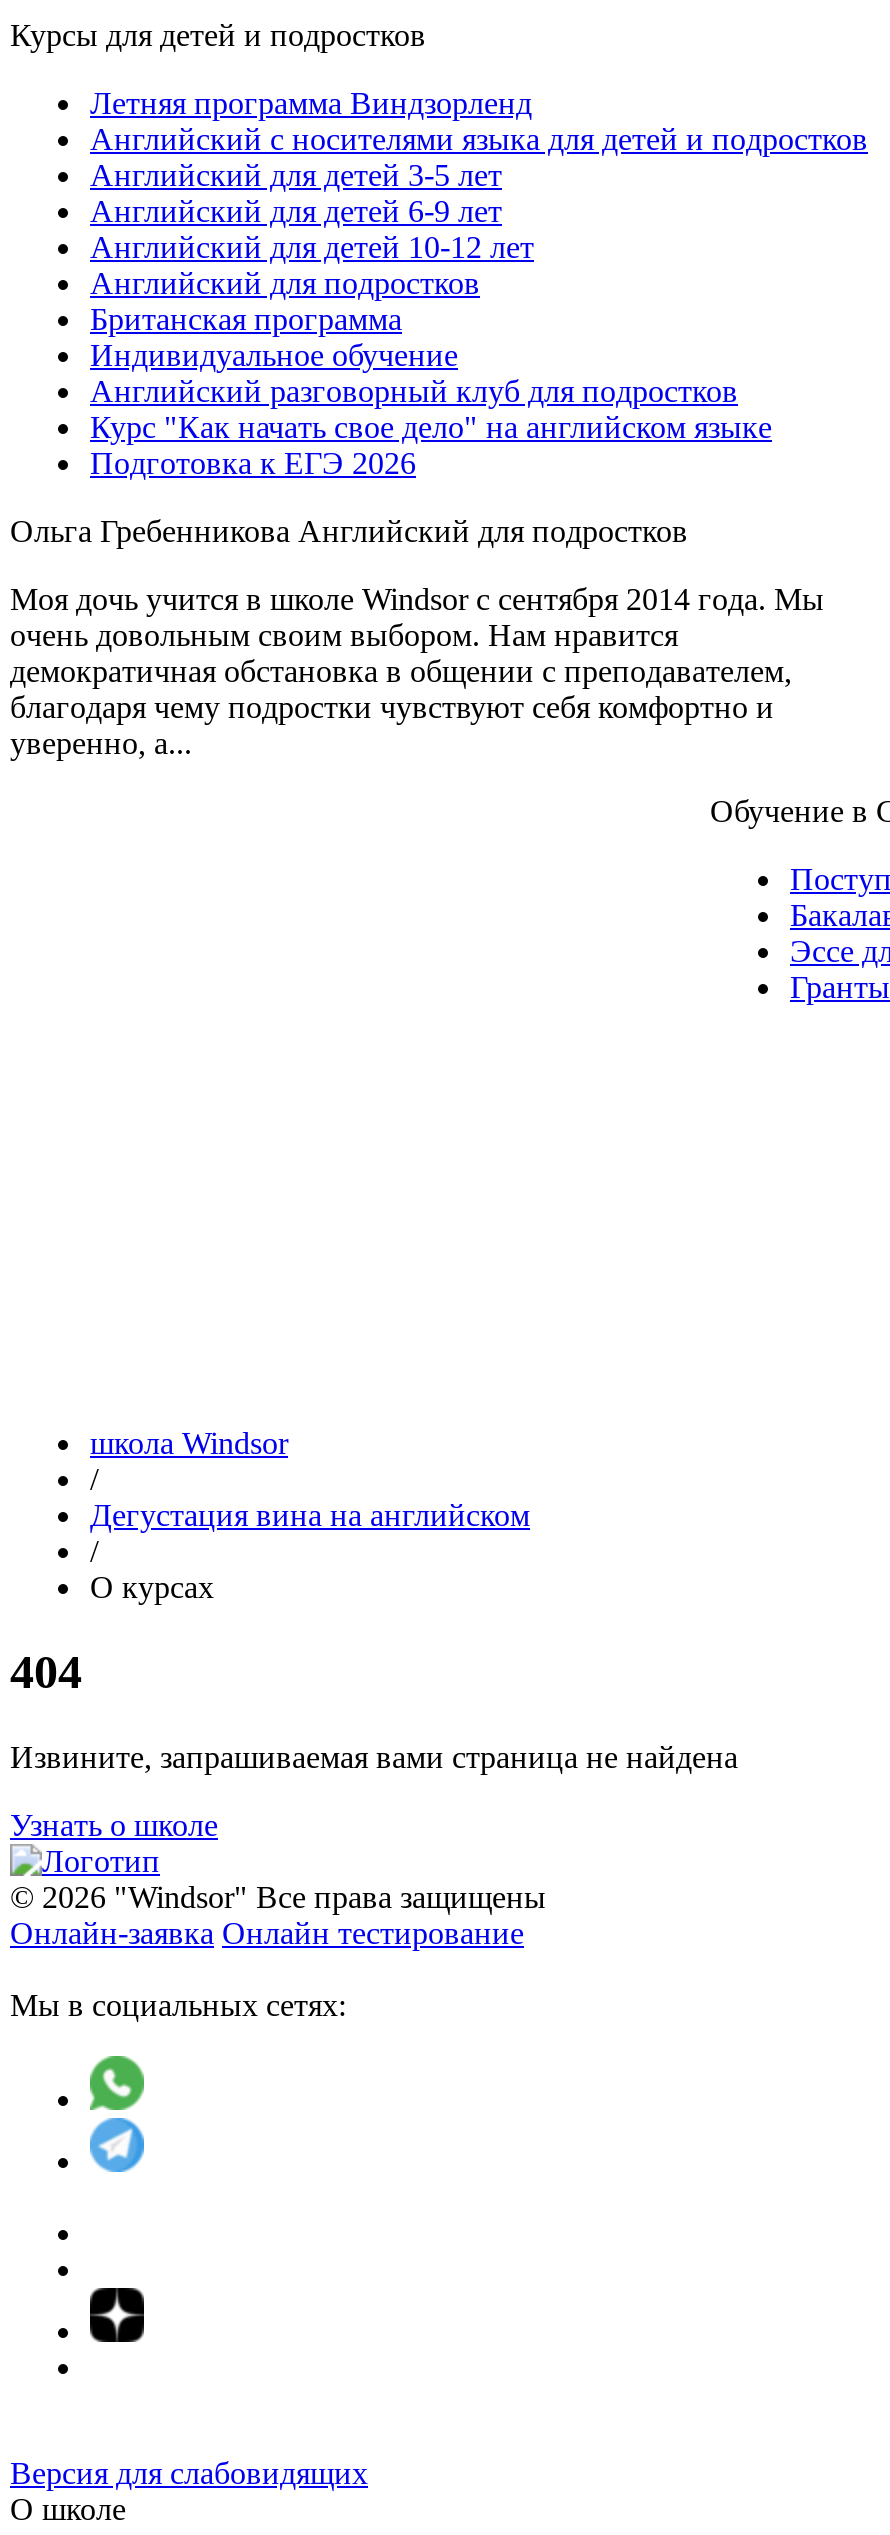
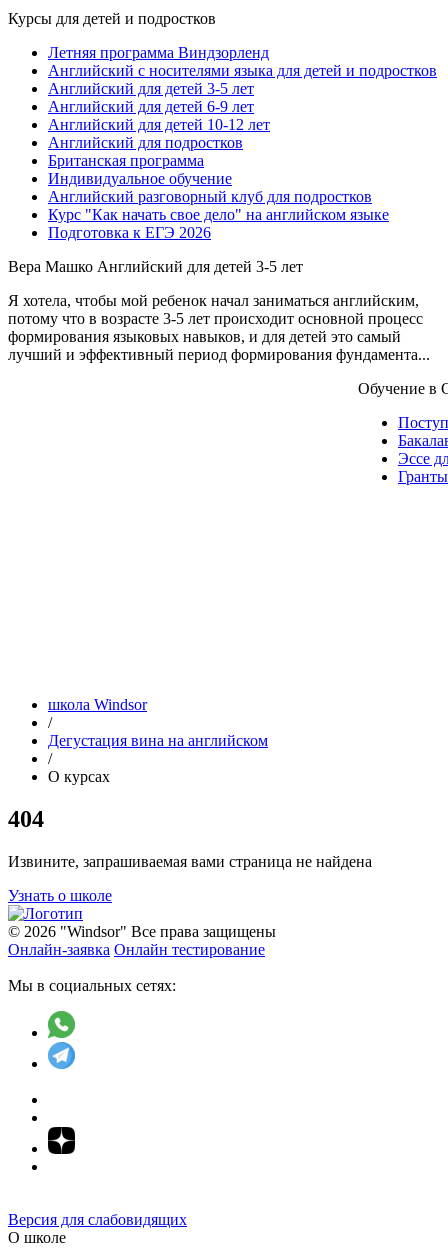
- Ольга Гребенникова Английский для подростков
+ Вера Машко Английский для детей 3-5 лет

- Моя дочь учится в школе Windsor с сентября 2014 года. Мы
- очень довольным своим выбором. Нам нравится
- демократичная обстановка в общении с преподавателем,
- благодаря чему подростки чувствуют себя комфортно и
- уверенно, а...
+ Я хотела, чтобы мой ребенок начал заниматься английским,
+ потому что в возрасте 3-5 лет происходит основной процесс
+ формирования языковых навыков, и для детей это самый
+ лучший и эффективный период формирования фундамента...
